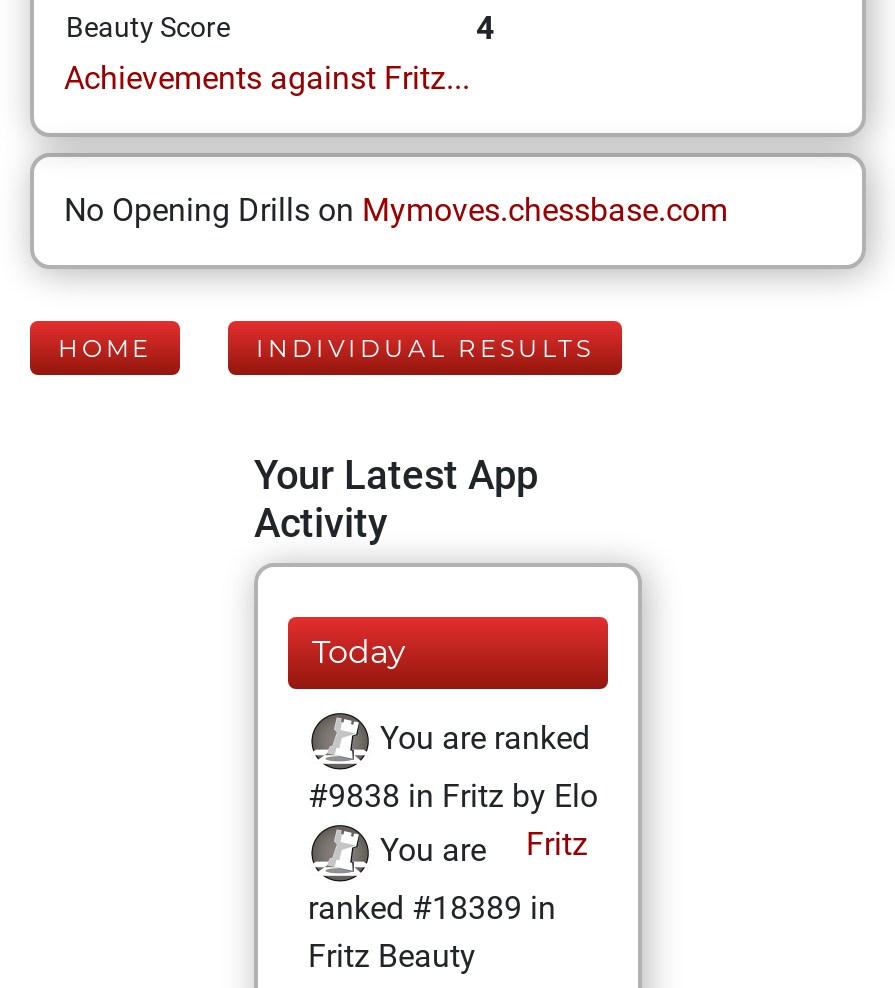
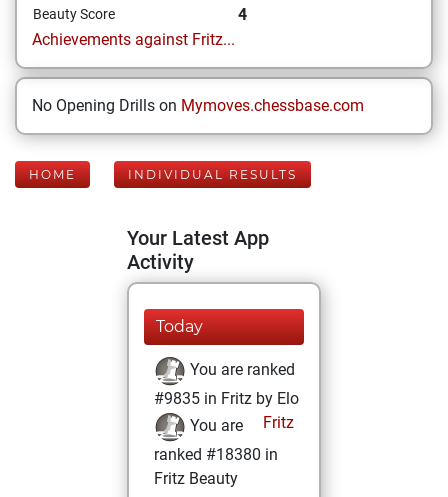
- #9838 in Fritz by Elo
+ #9835 in Fritz by Elo

- ranked #18389 in
+ ranked #18380 in
